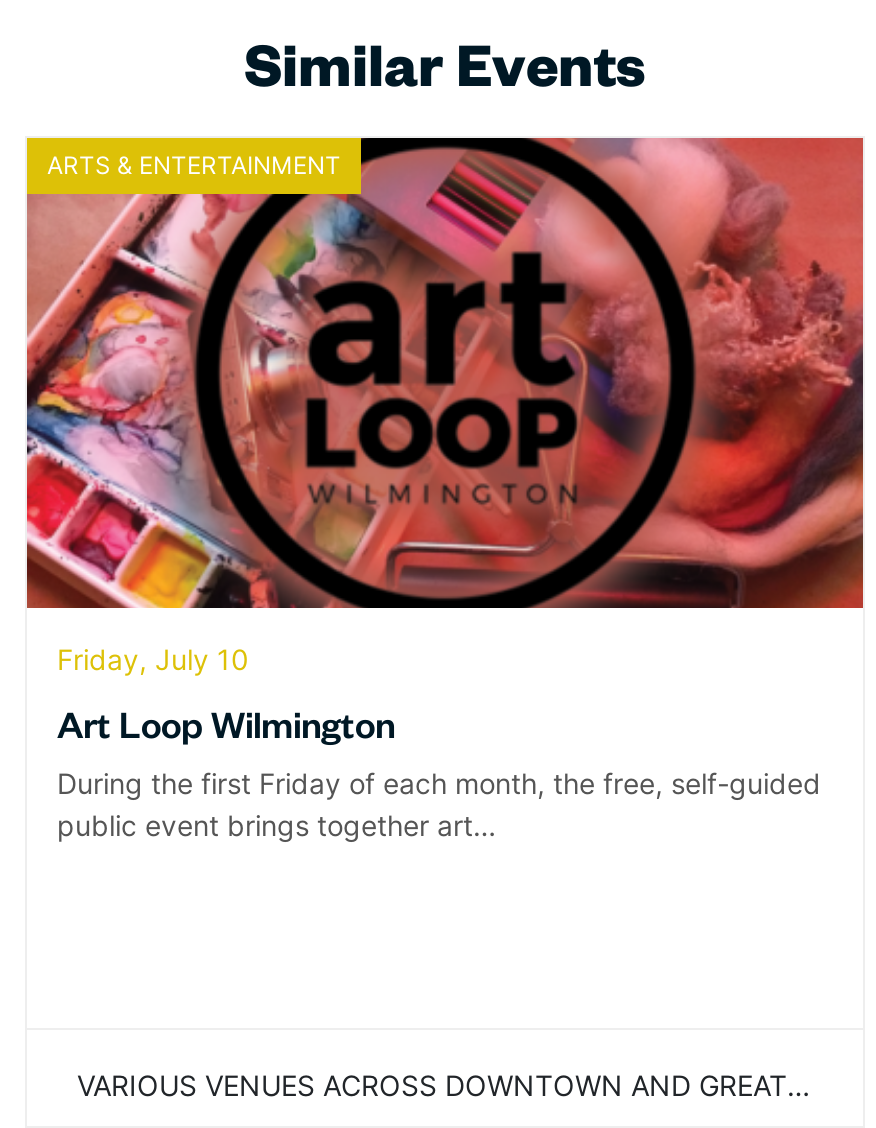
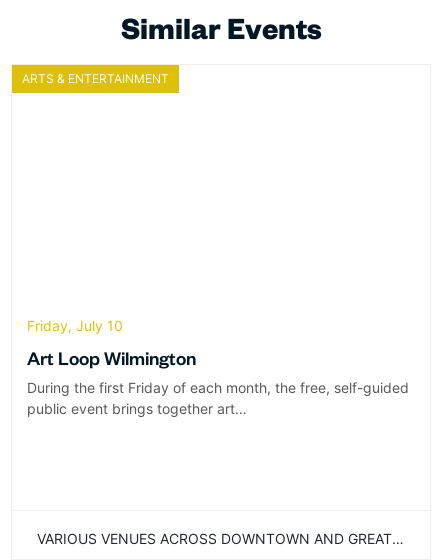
- [image]
